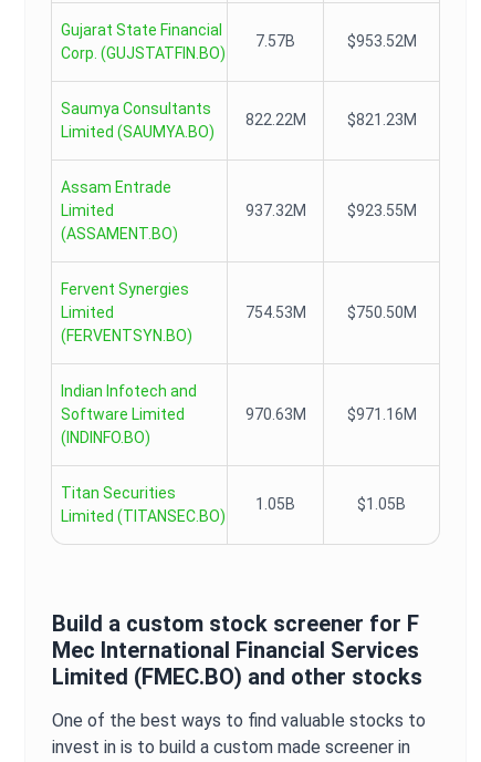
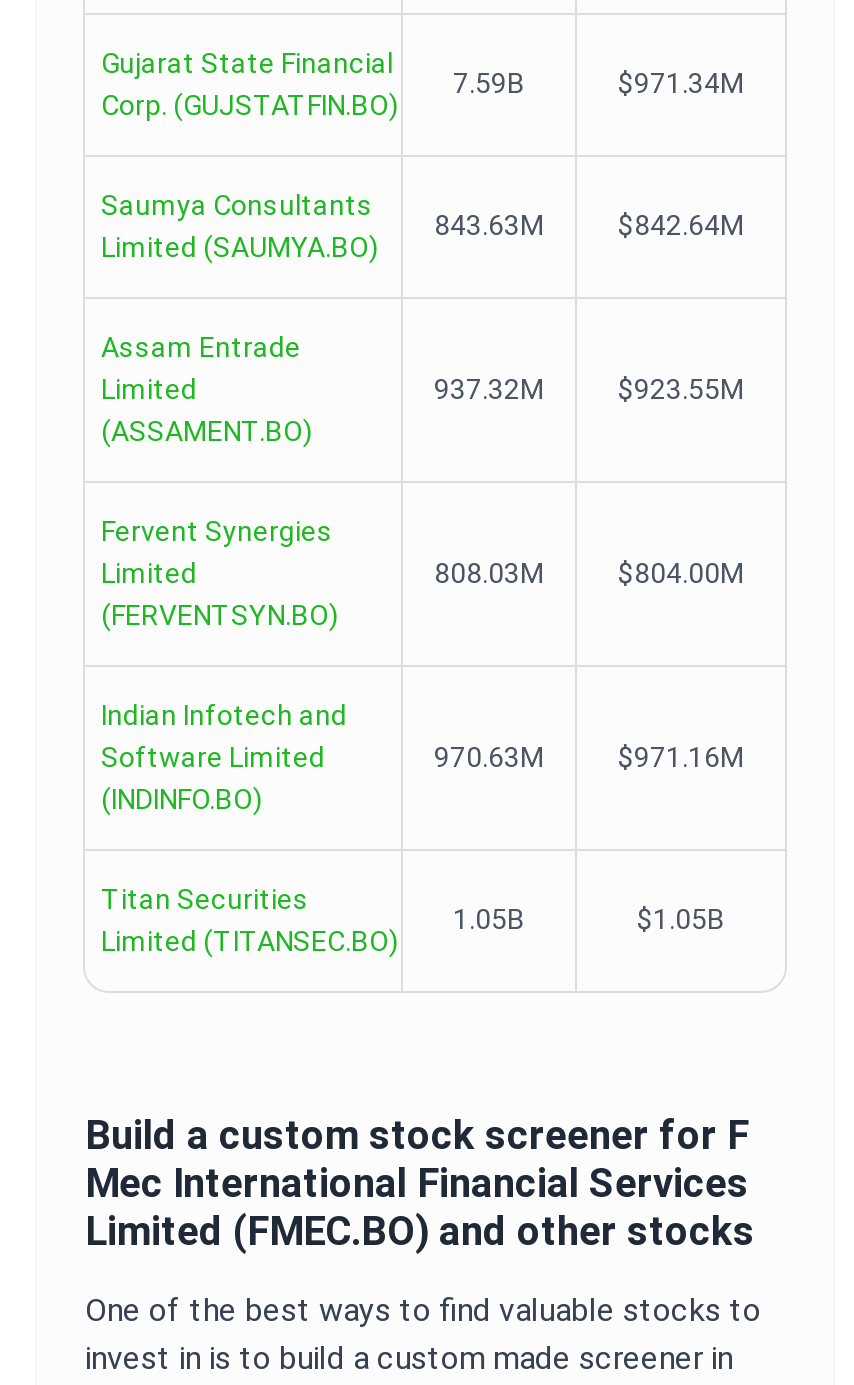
- 7.57B
- $953.52M
+ 7.59B
+ $971.34M

- 822.22M
- $821.23M
+ 843.63M
+ $842.64M

- 754.53M
- $750.50M
+ 808.03M
+ $804.00M
